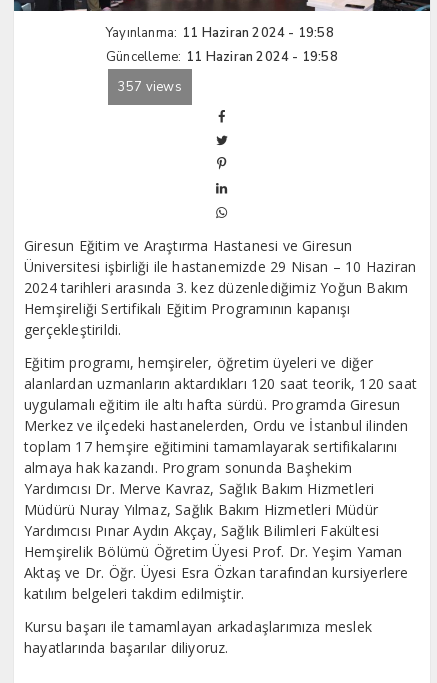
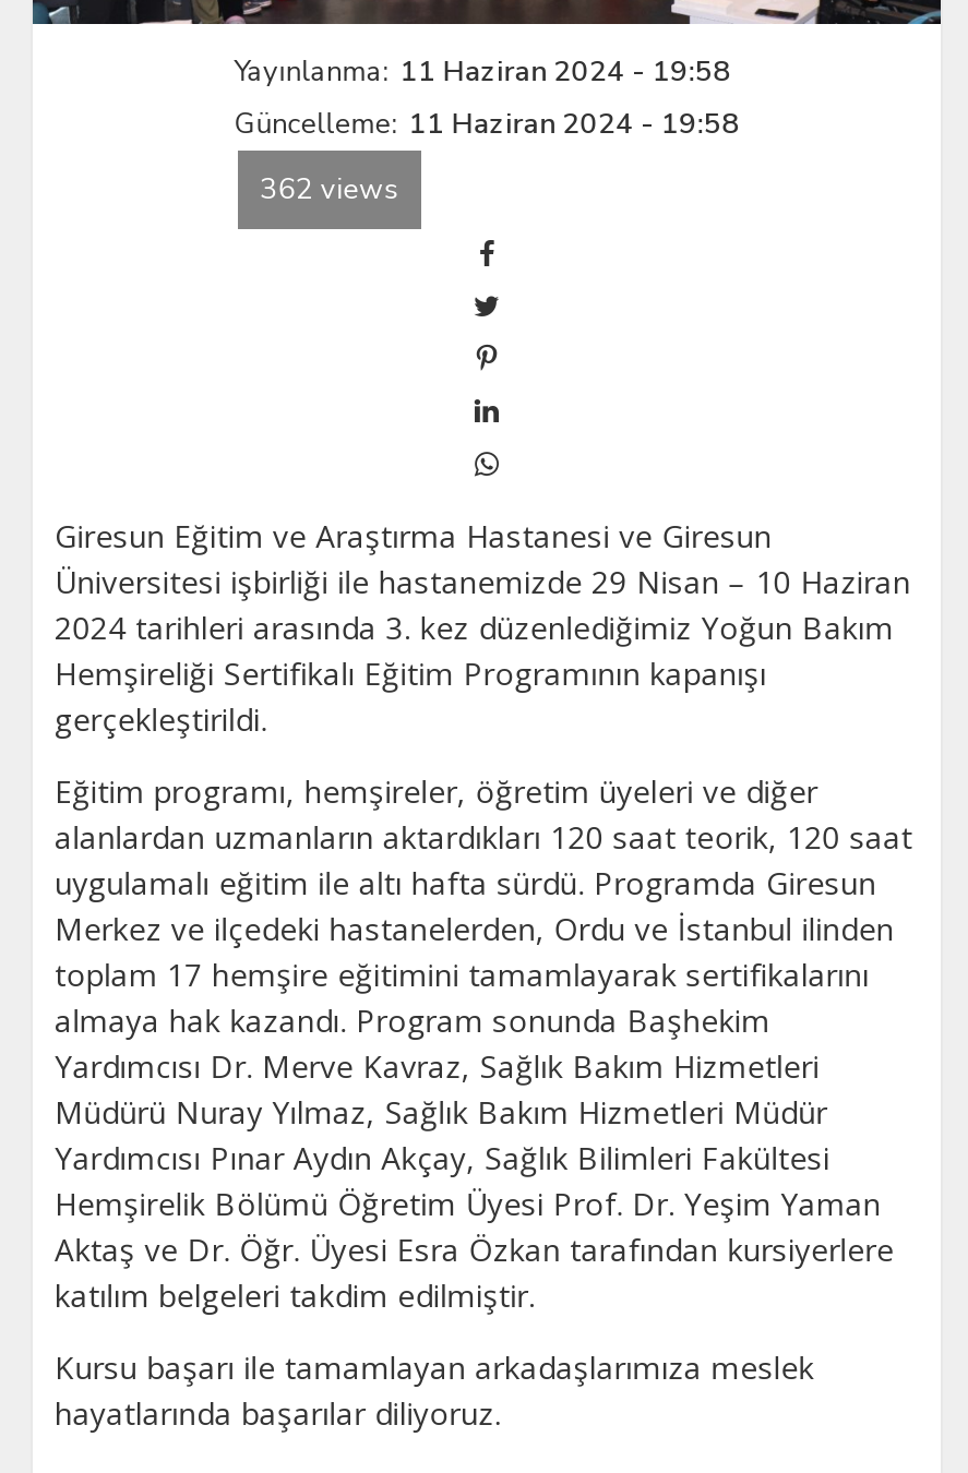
- 357 views
+ 362 views
